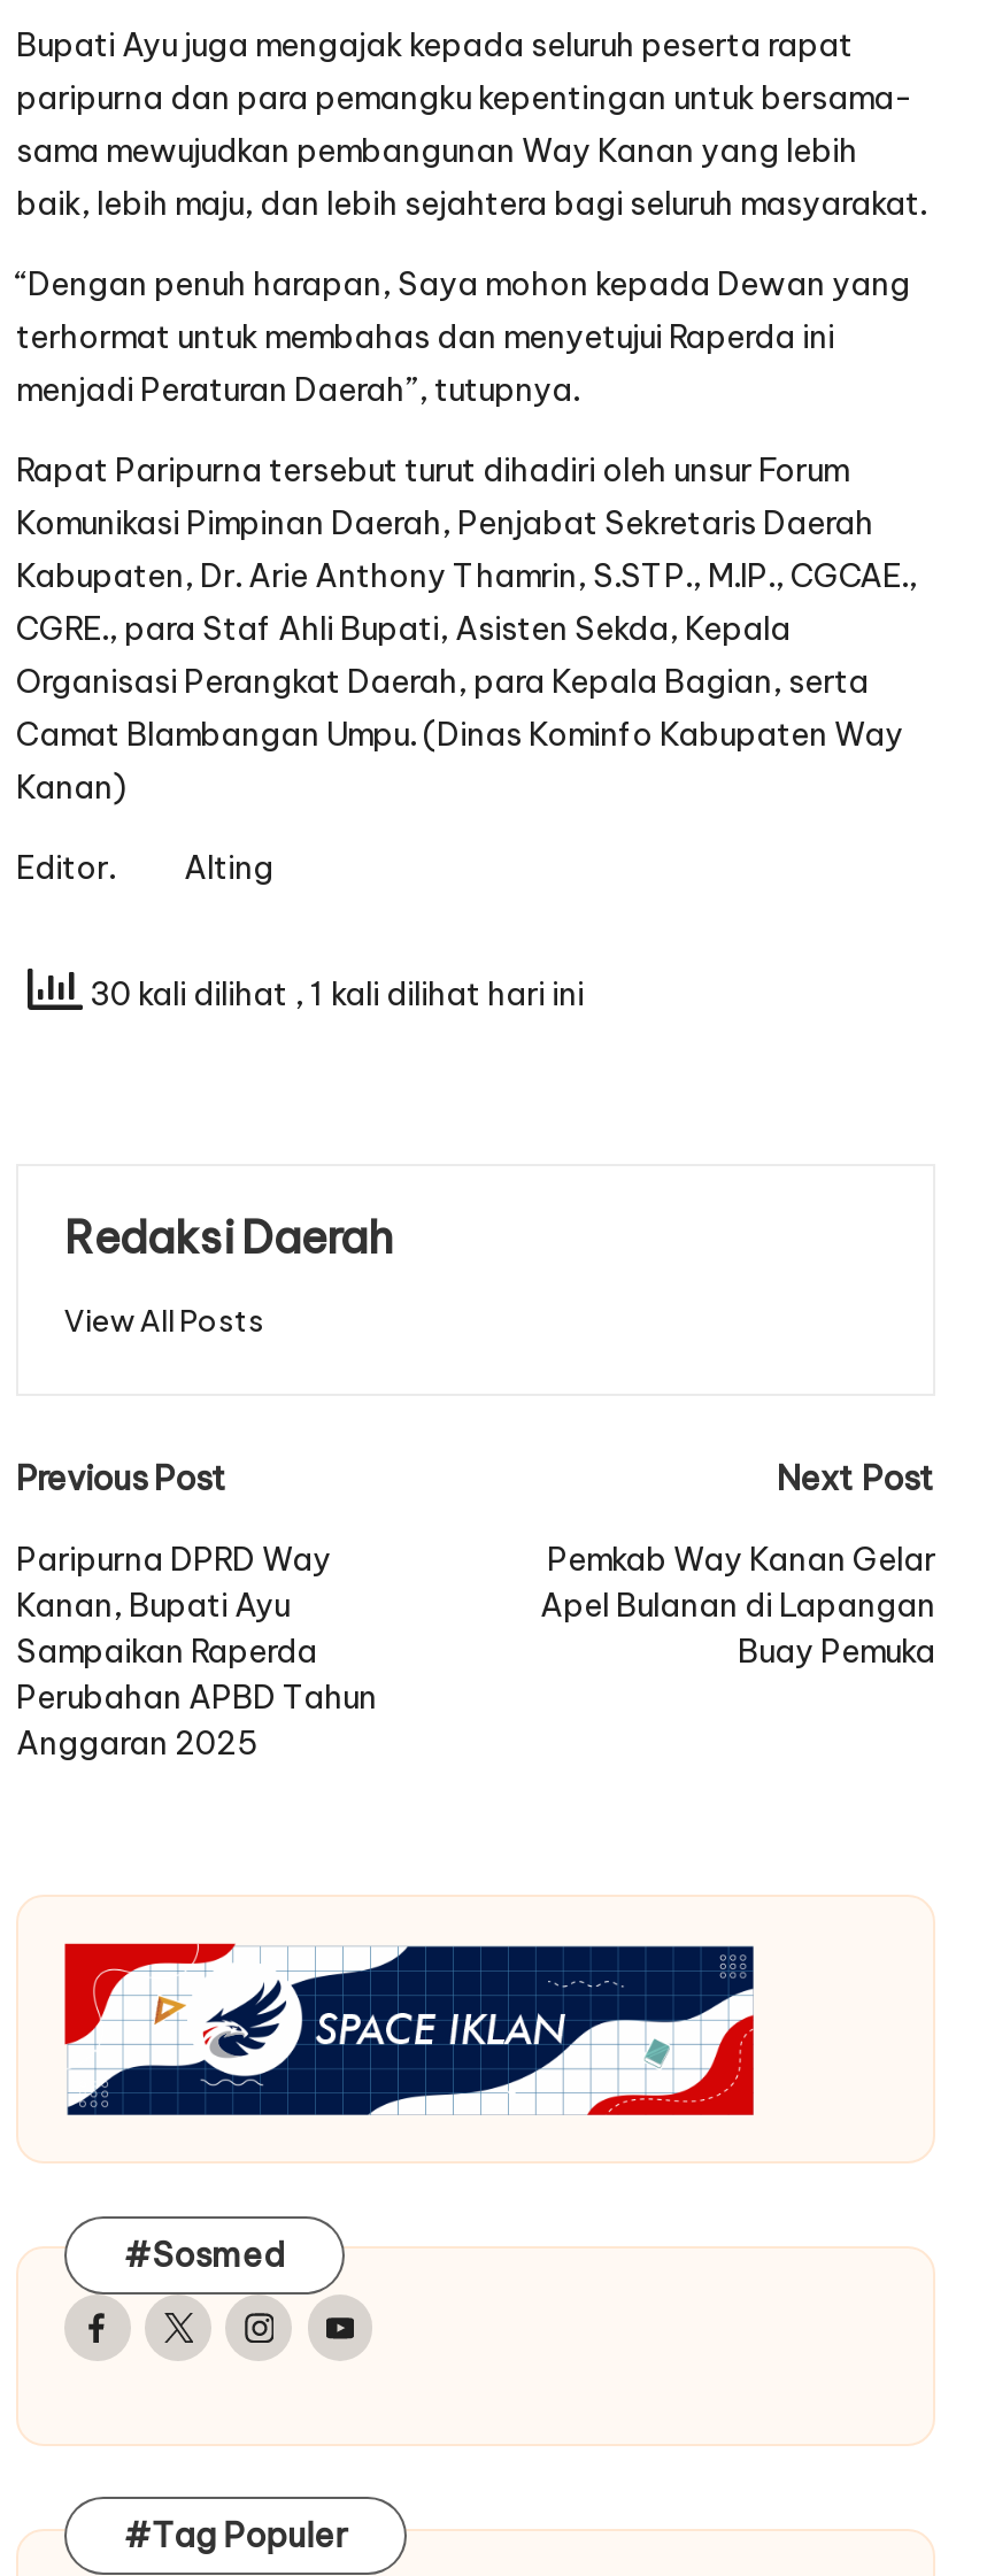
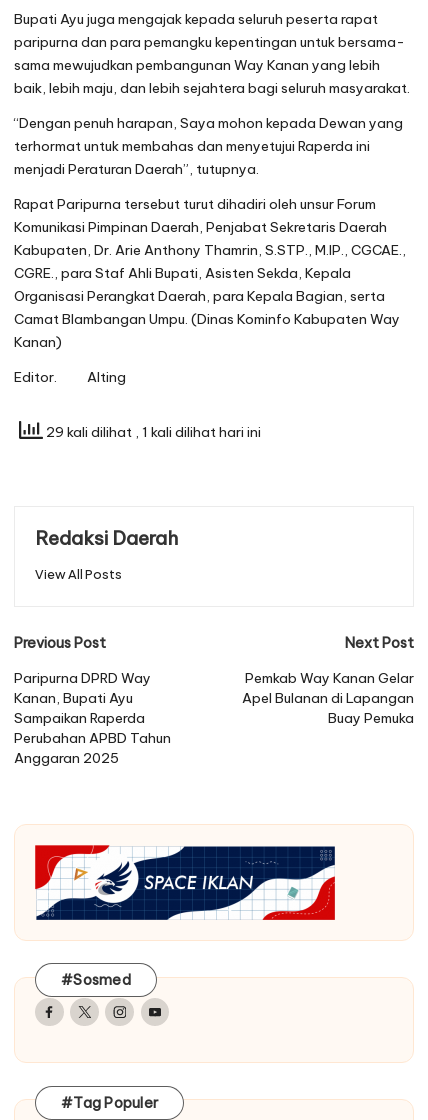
- 30 kali dilihat, 1 kali dilihat hari ini
+ 29 kali dilihat, 1 kali dilihat hari ini
